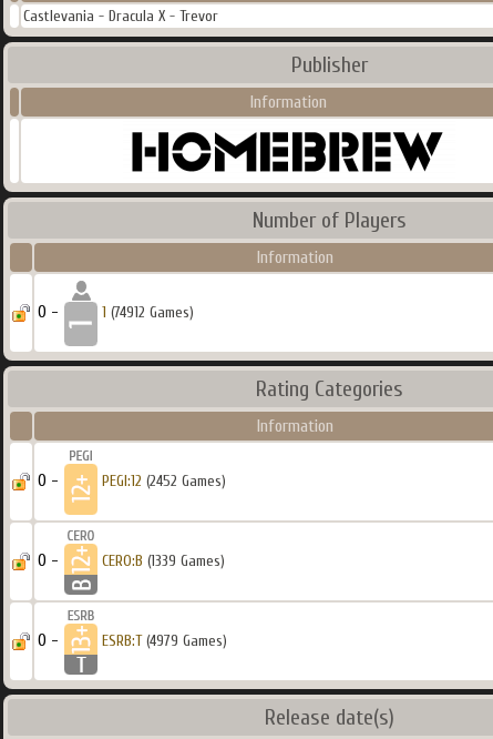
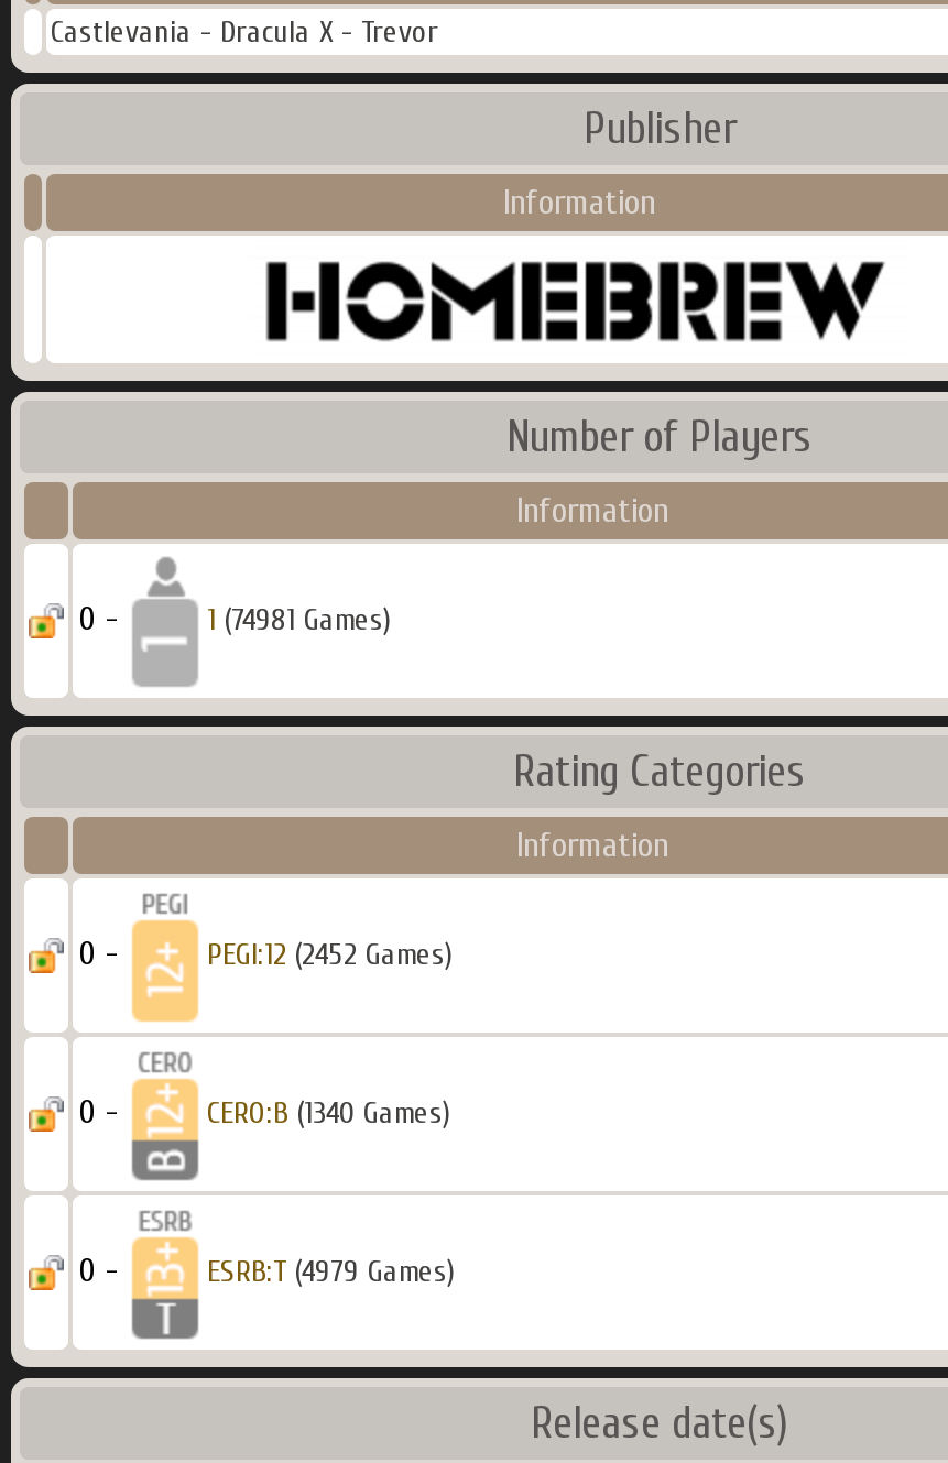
- 1 (74912 Games)
+ 1 (74981 Games)

- CERO:B (1339 Games)
+ CERO:B (1340 Games)
